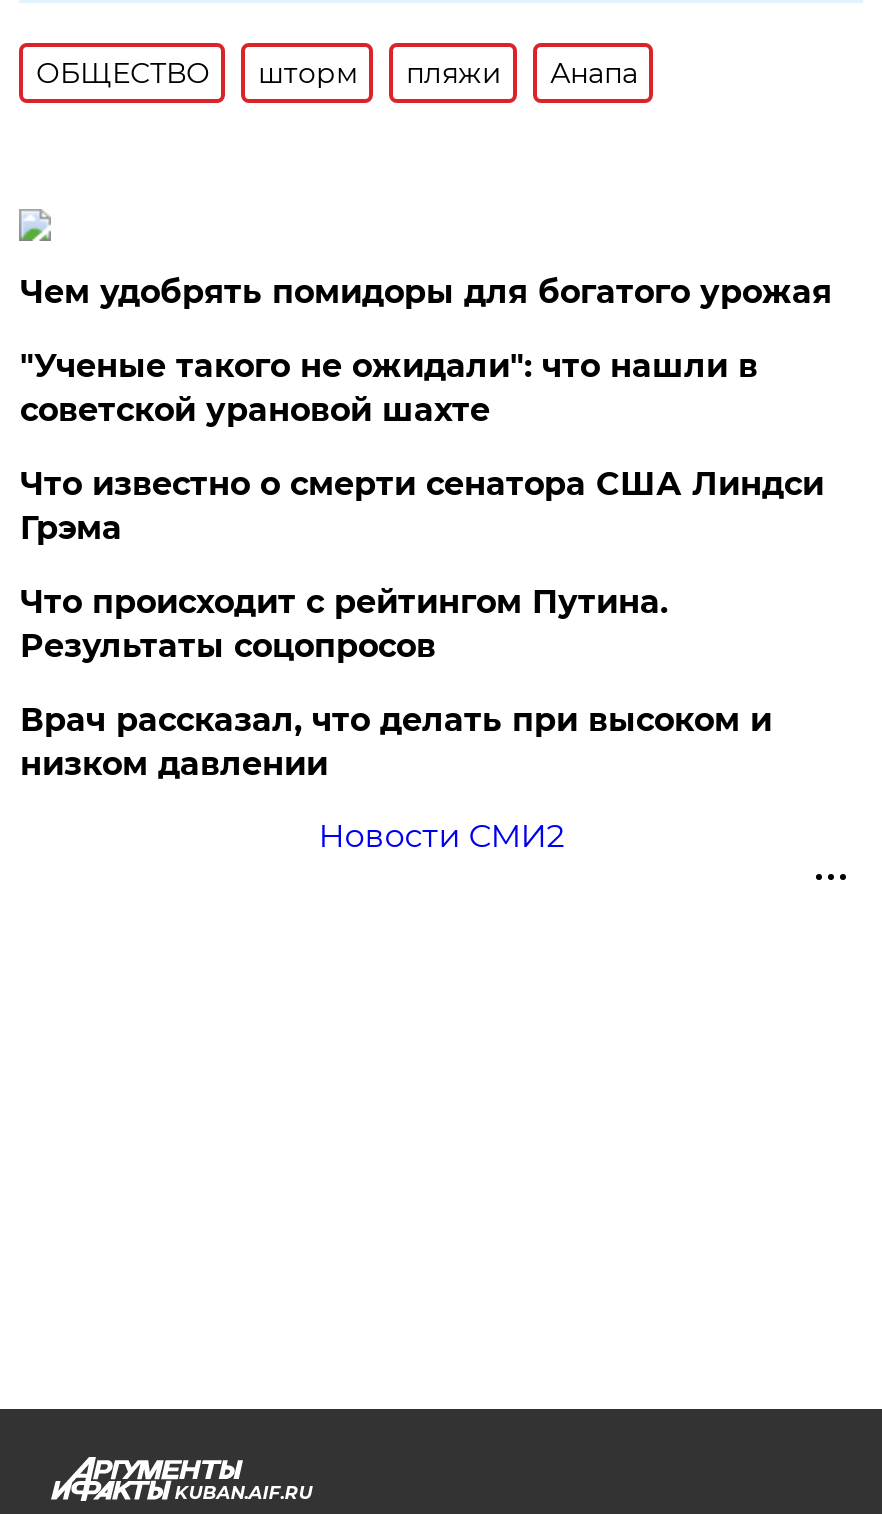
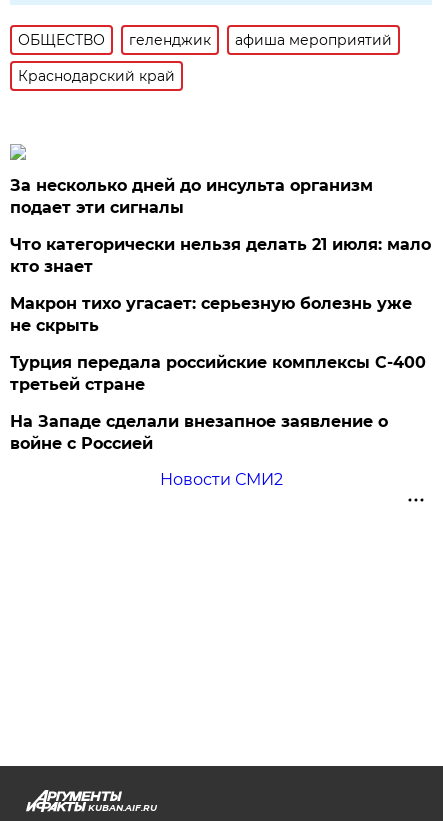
- шторм
- пляжи
- Анапа
+ геленджик
+ афиша мероприятий
+ Краснодарский край

- Чем удобрять помидоры для богатого урожая
- "Ученые такого не ожидали": что нашли в
- советской урановой шахте
- Что известно о смерти сенатора США Линдси
- Грэма
- Что происходит с рейтингом Путина.
- Результаты соцопросов
- Врач рассказал, что делать при высоком и
- низком давлении
+ За несколько дней до инсульта организм
+ подает эти сигналы
+ Что категорически нельзя делать 21 июля: мало
+ кто знает
+ Макрон тихо угасает: серьезную болезнь уже
+ не скрыть
+ Турция передала российские комплексы С-400
+ третьей стране
+ На Западе сделали внезапное заявление о
+ войне с Россией
